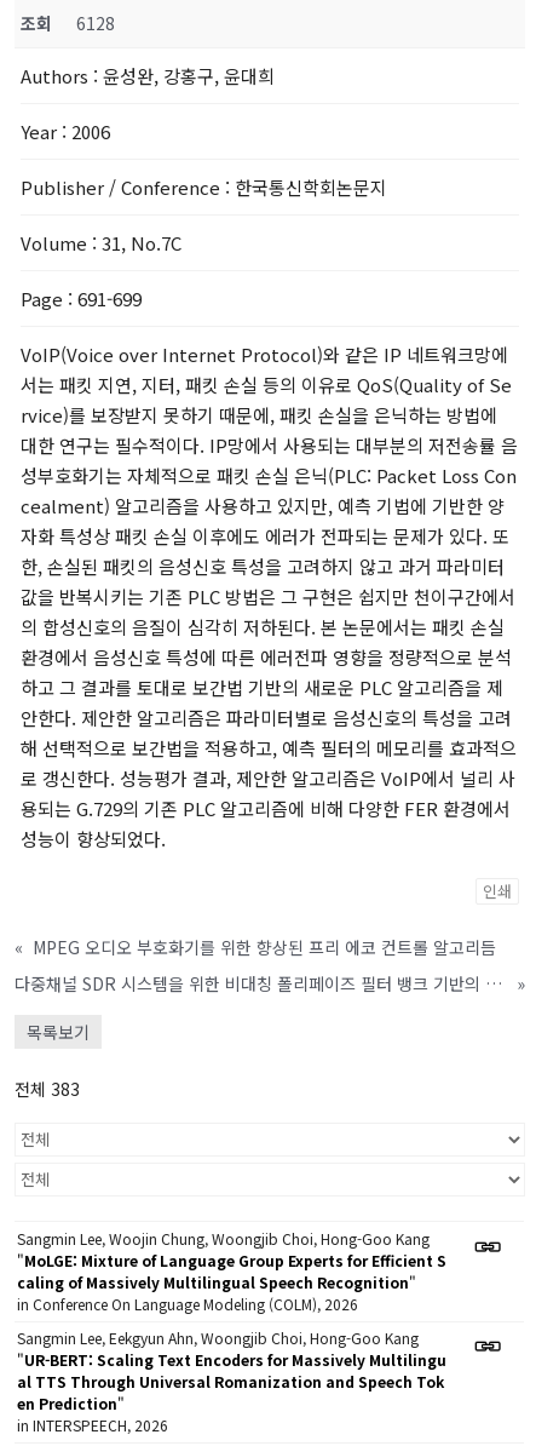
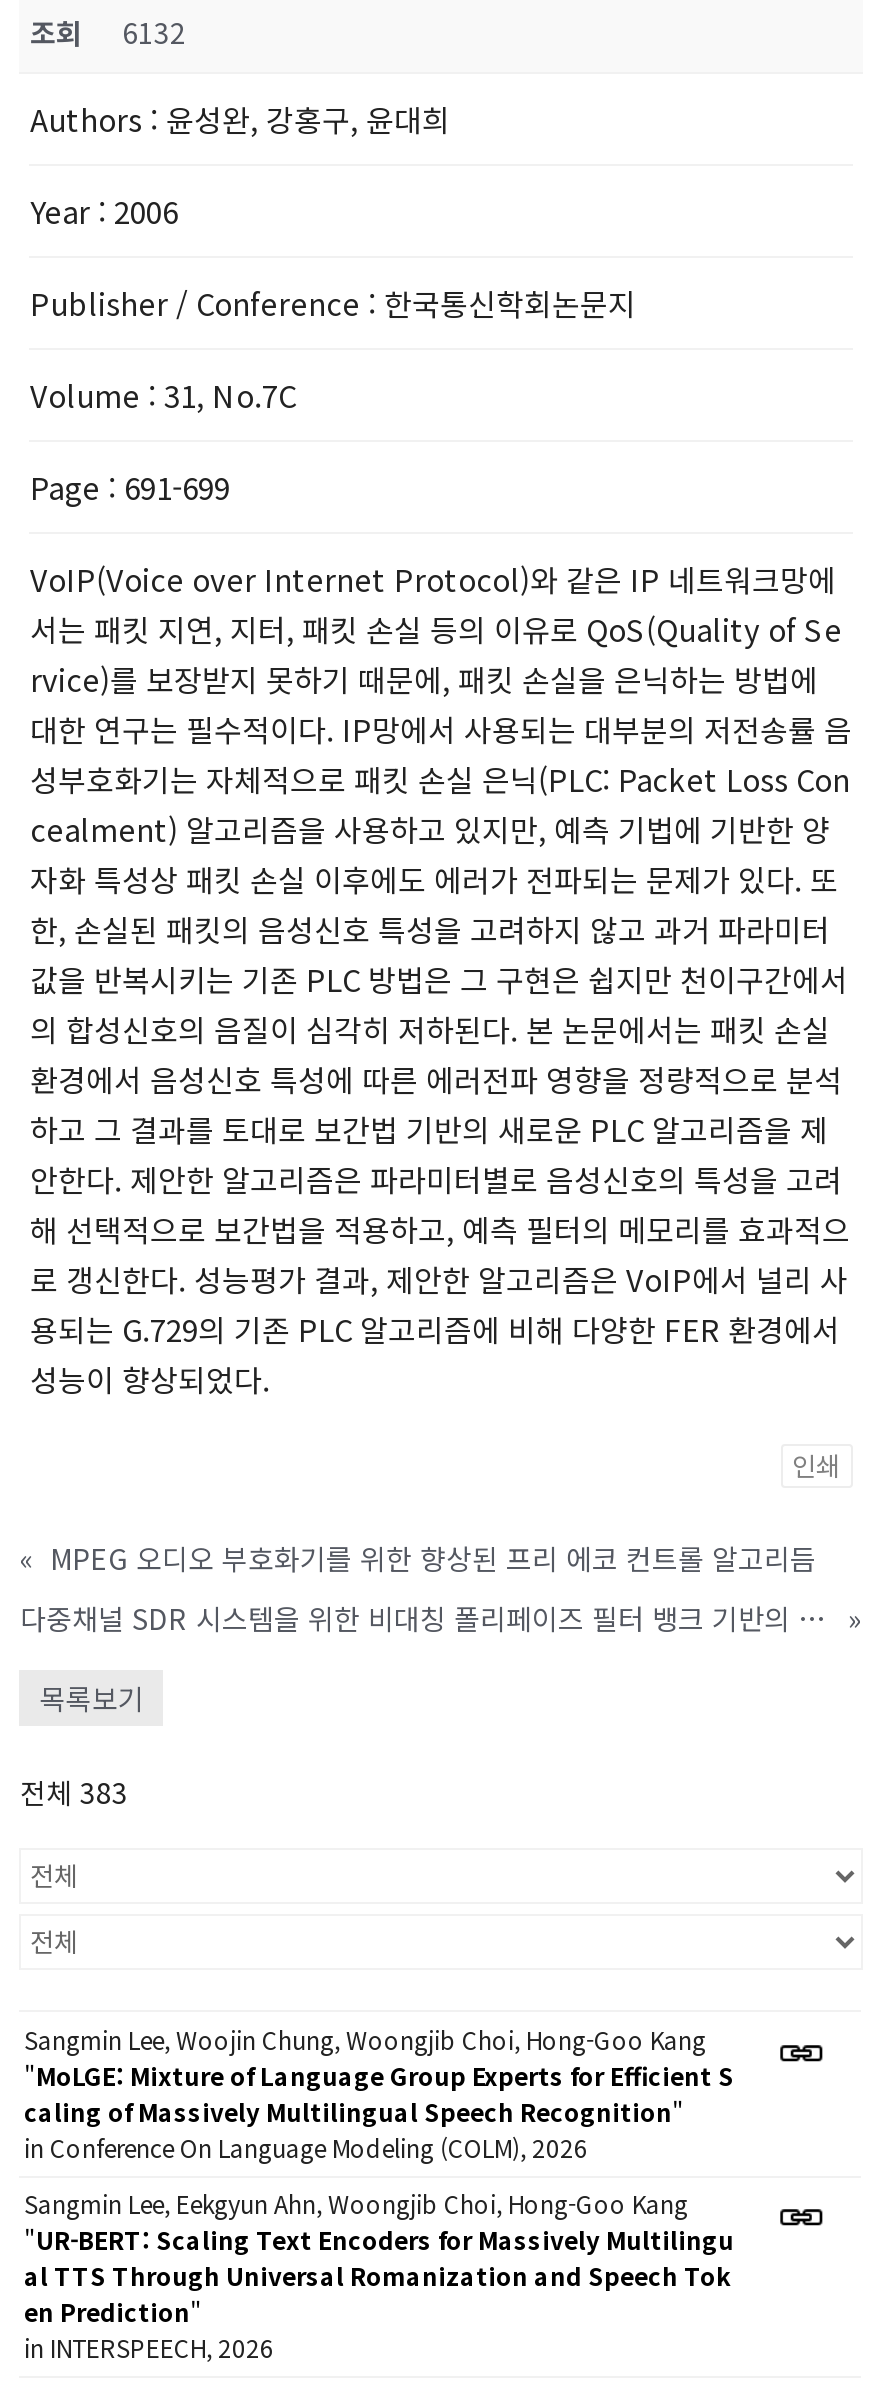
- 조회 6128
+ 조회 6132
